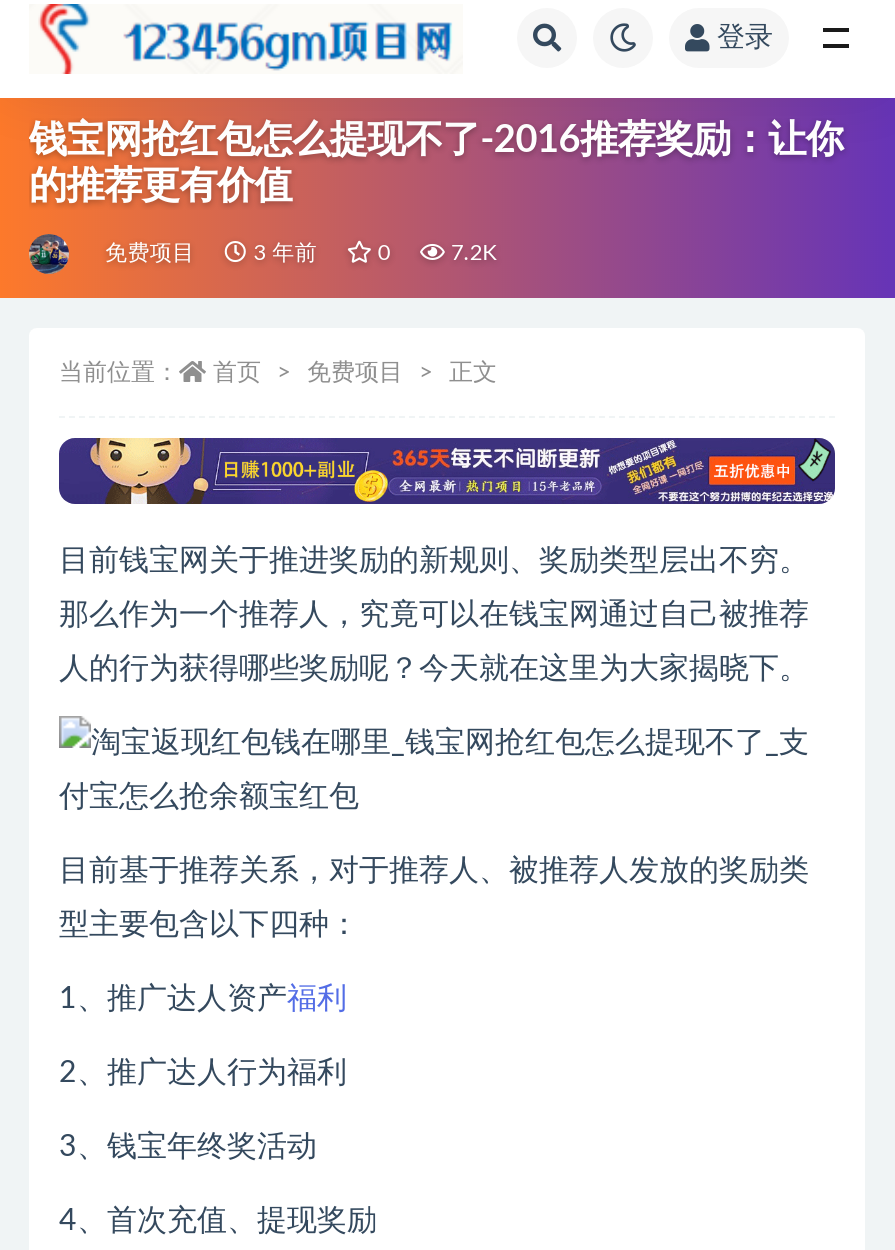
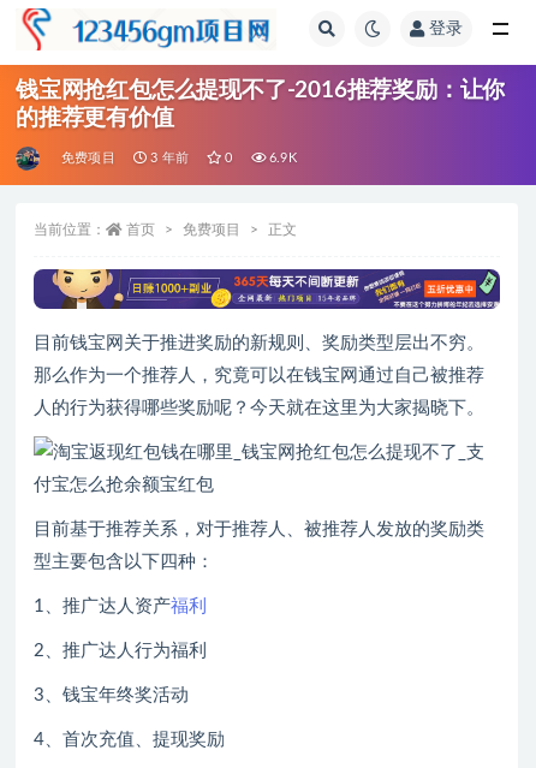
- 7.2K
+ 6.9K
